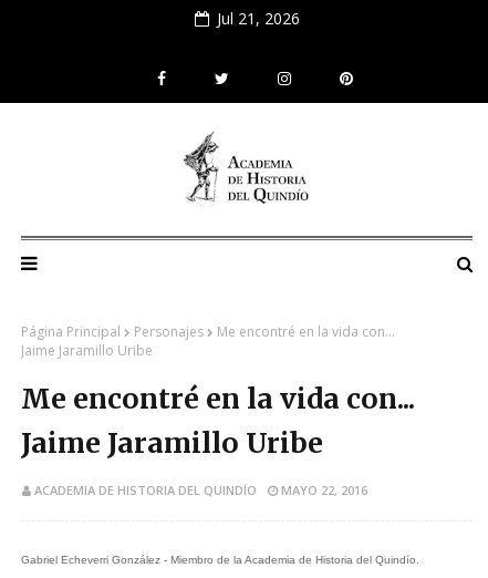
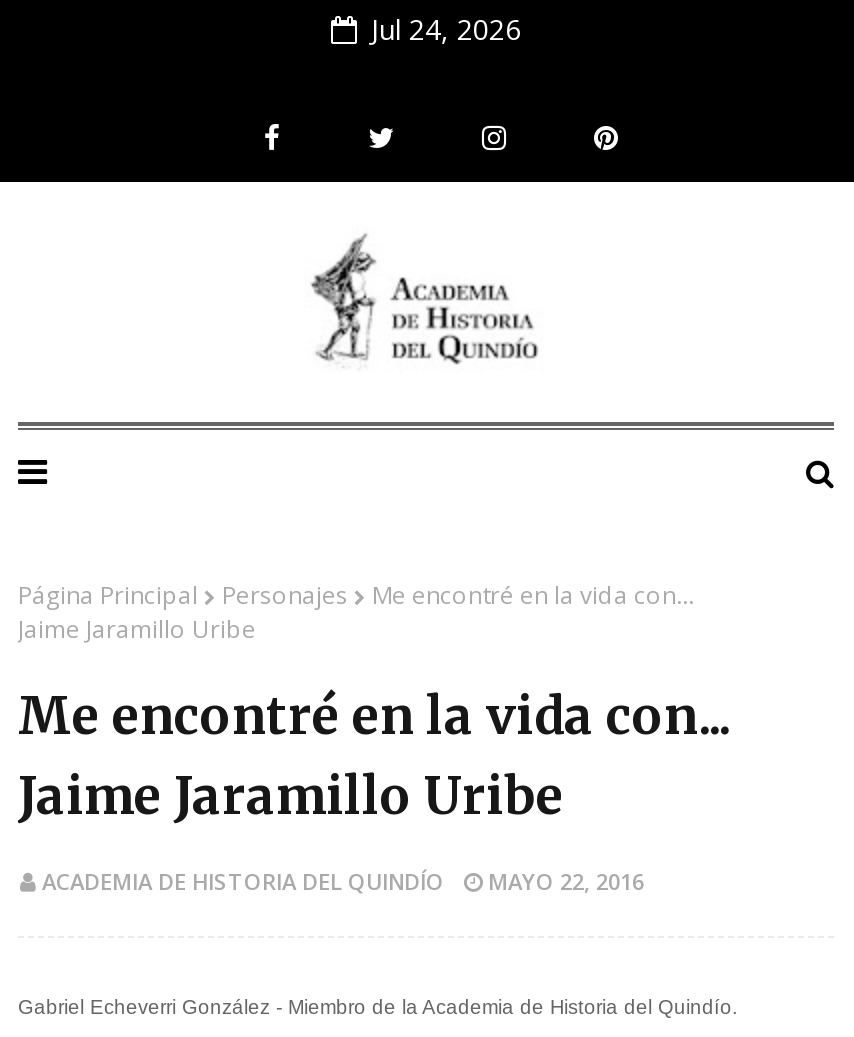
- Jul 21, 2026
+ Jul 24, 2026
